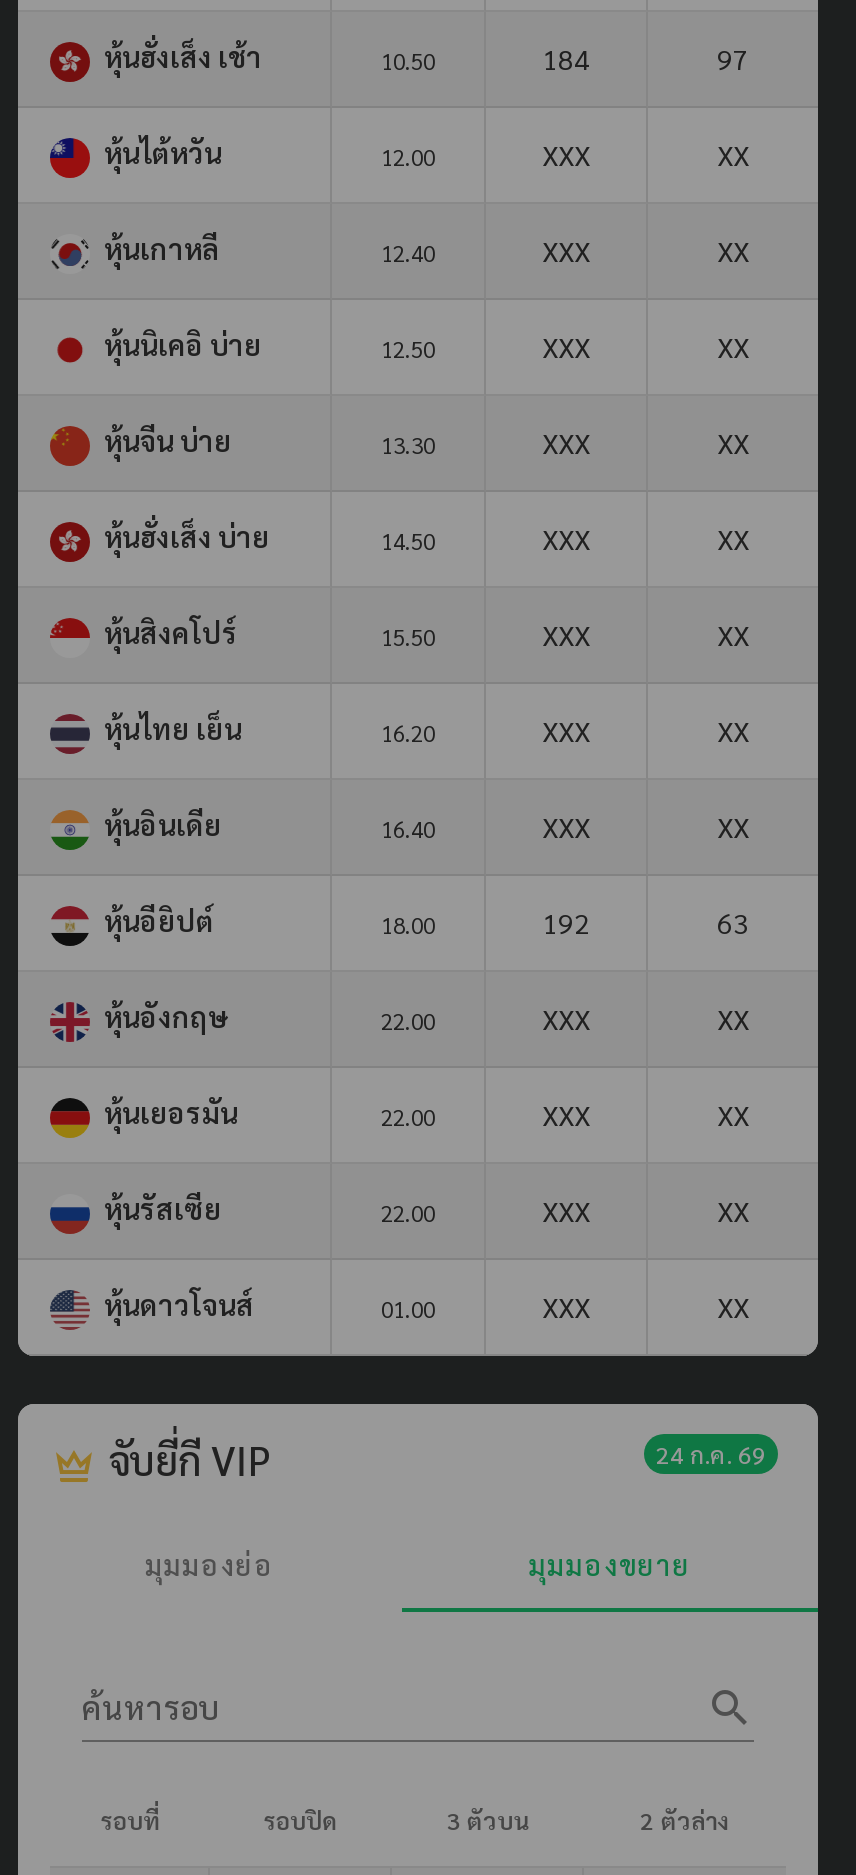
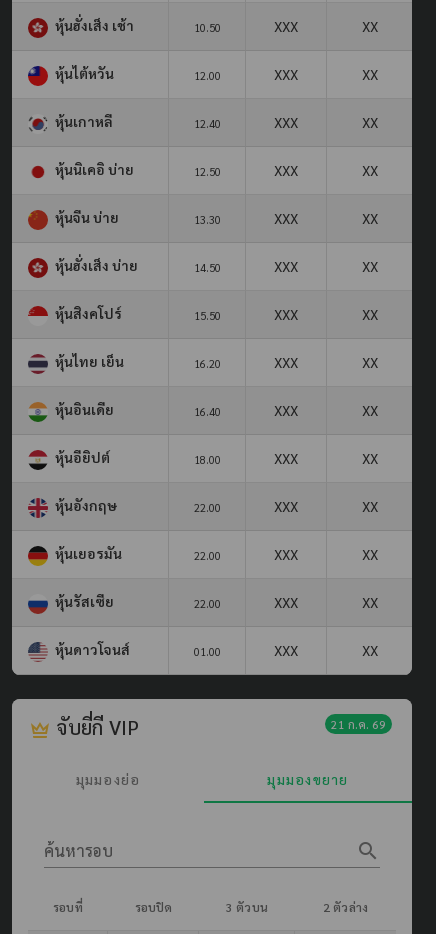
- 184
- 97
+ XXX
+ XX

- 192
- 63
+ XXX
+ XX

- 24 ก.ค. 69
+ 21 ก.ค. 69
